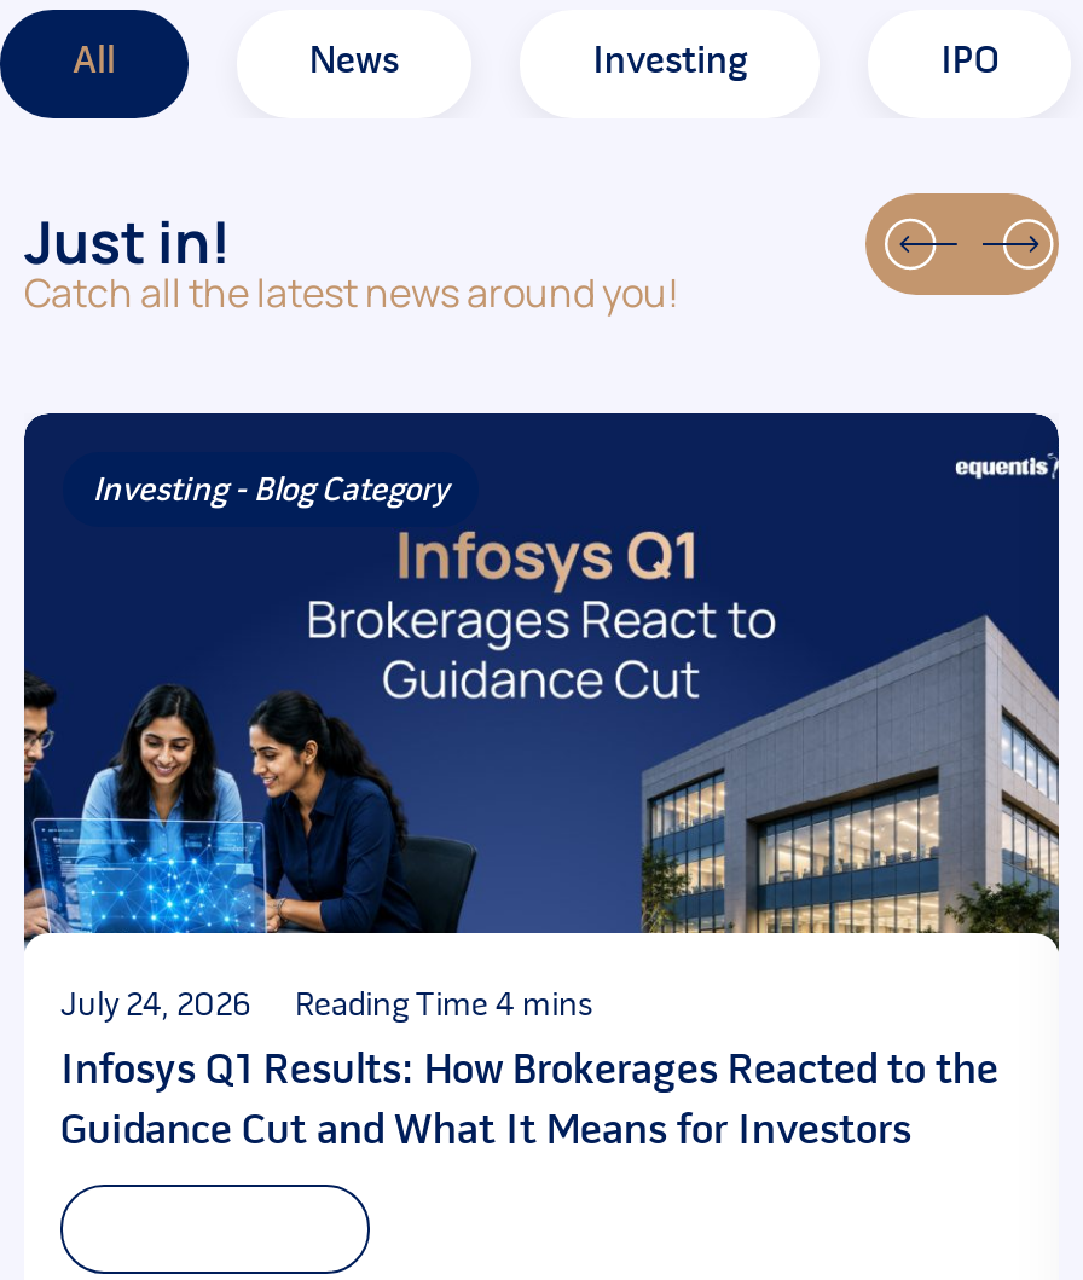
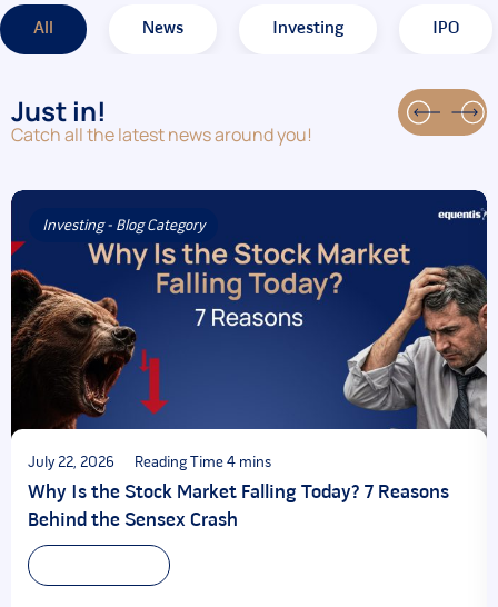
- [image]
- July 24, 2026
+ [image]
+ July 22, 2026

- Infosys Q1 Results: How Brokerages Reacted to the
- Guidance Cut and What It Means for Investors
+ Why Is the Stock Market Falling Today? 7 Reasons
+ Behind the Sensex Crash
